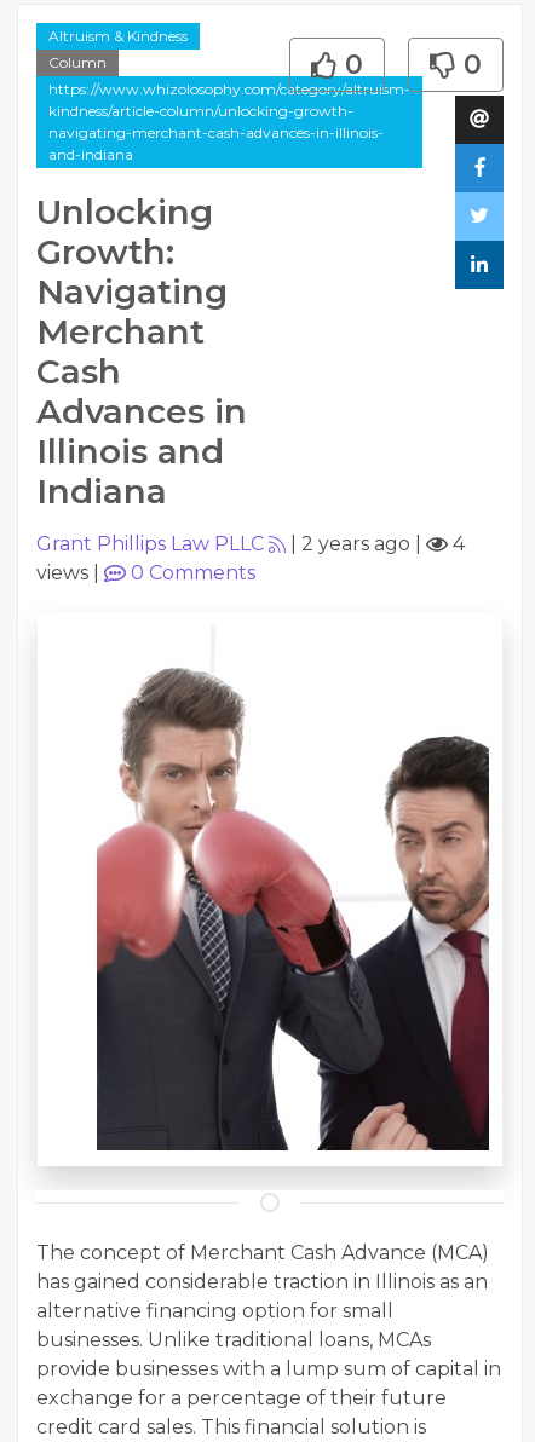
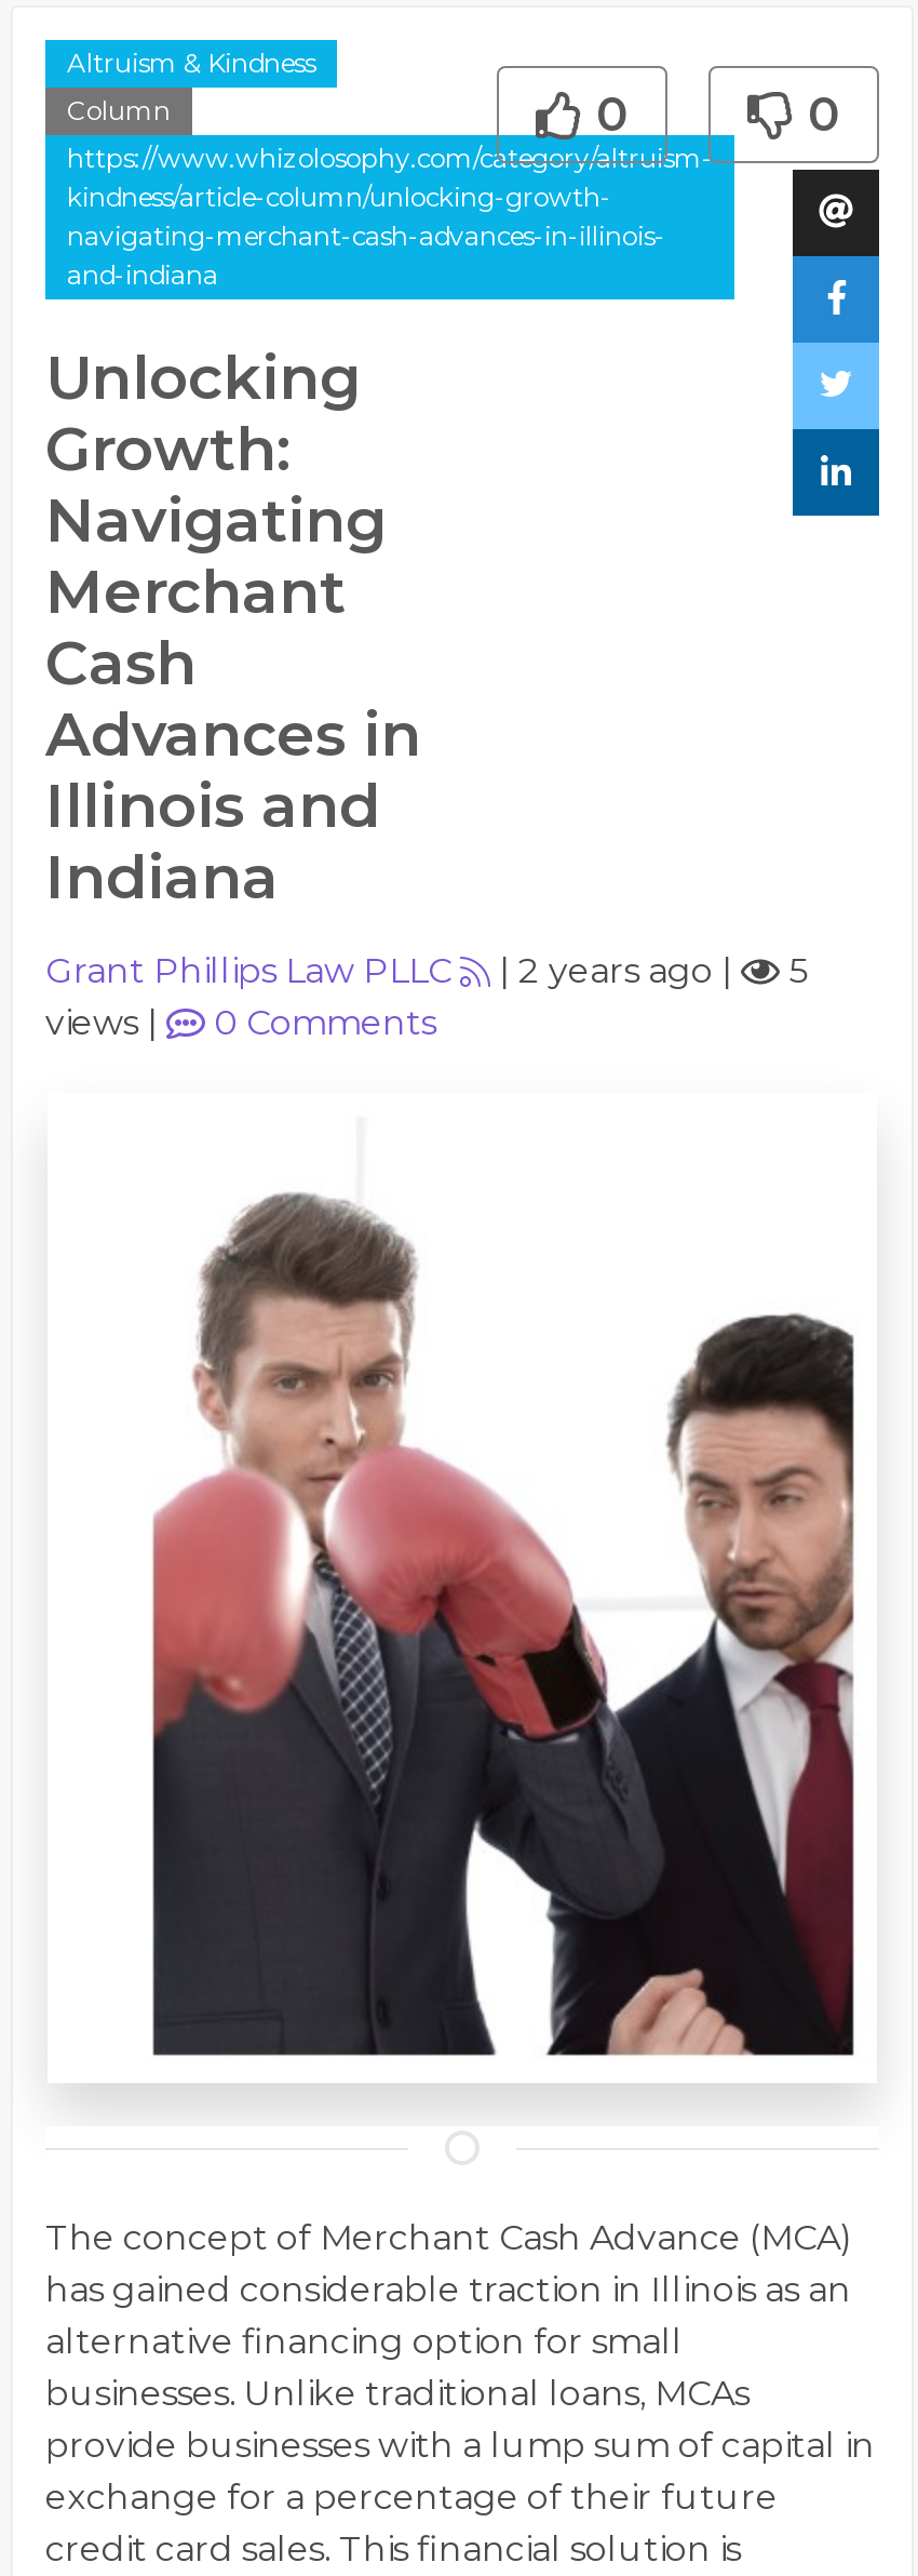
- 4
+ 5
